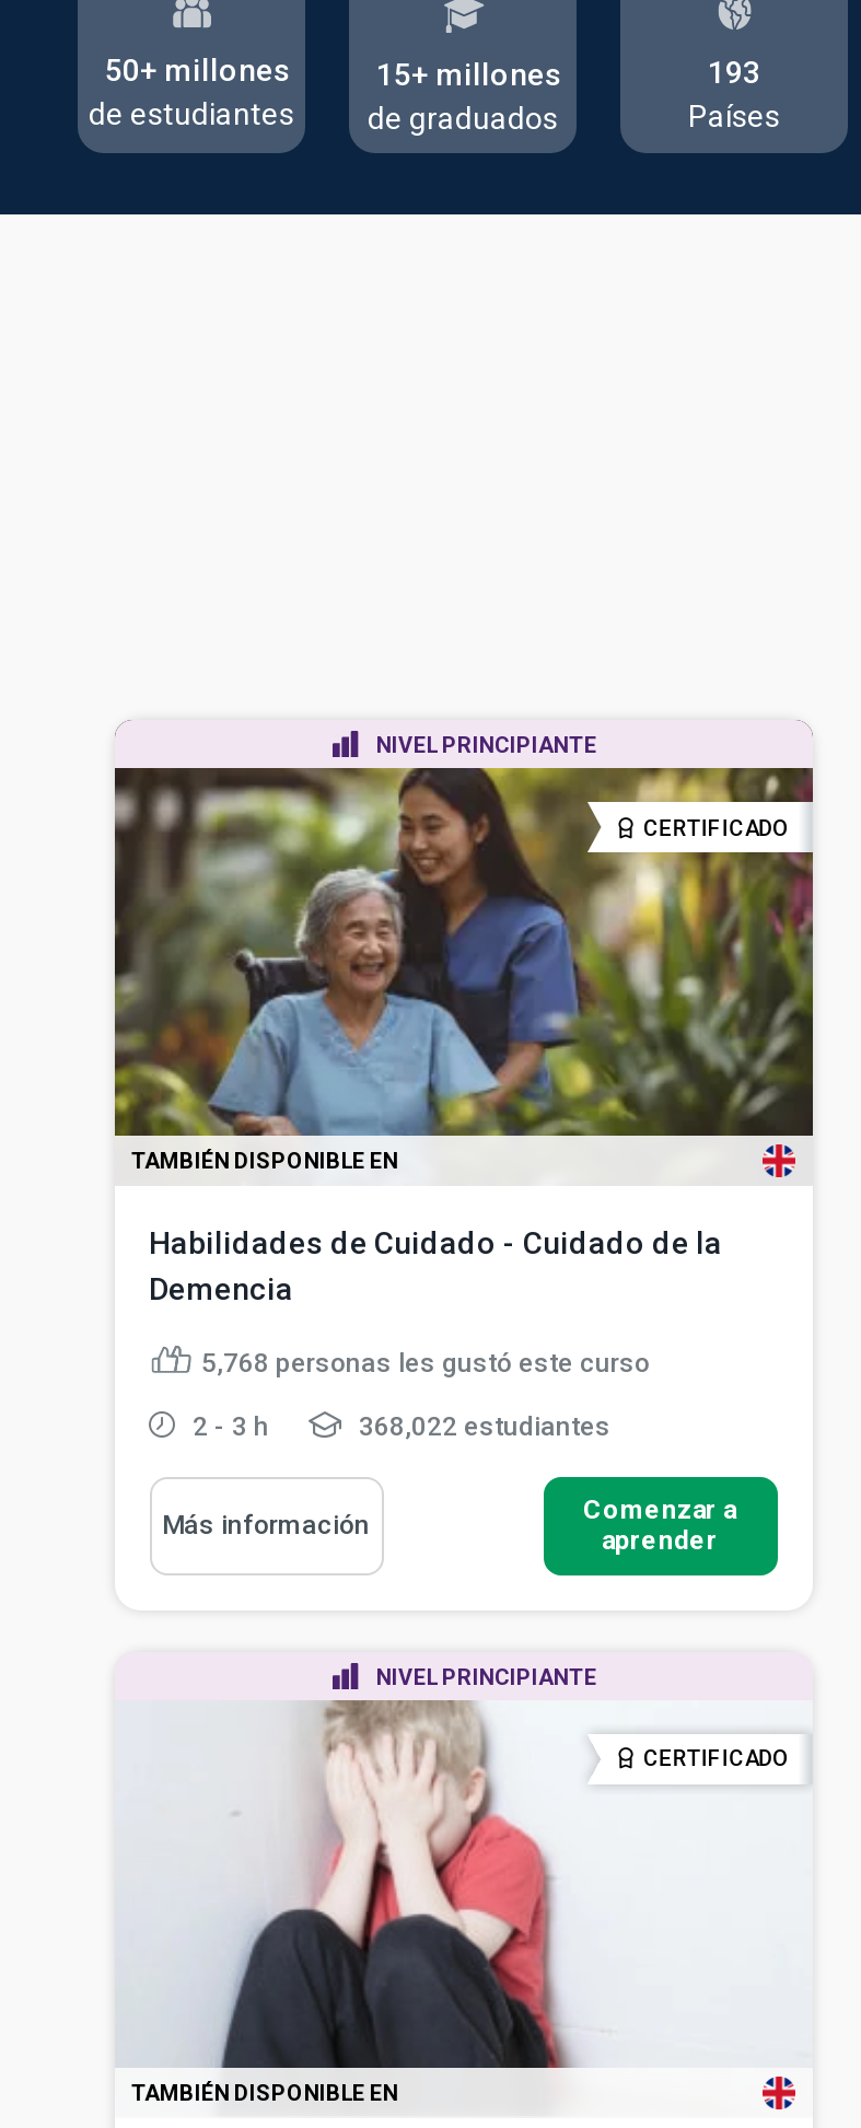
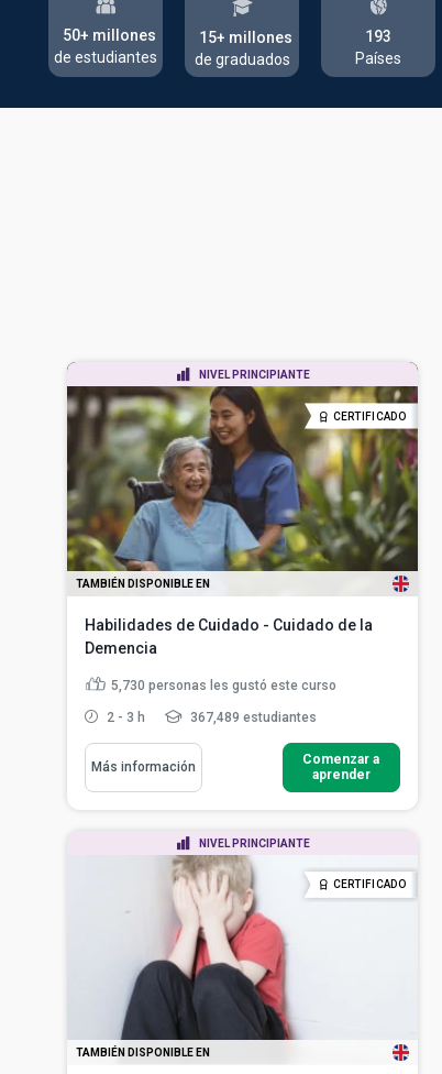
- 5,768 personas les gustó este curso
+ 5,730 personas les gustó este curso

- 368,022 estudiantes
+ 367,489 estudiantes
